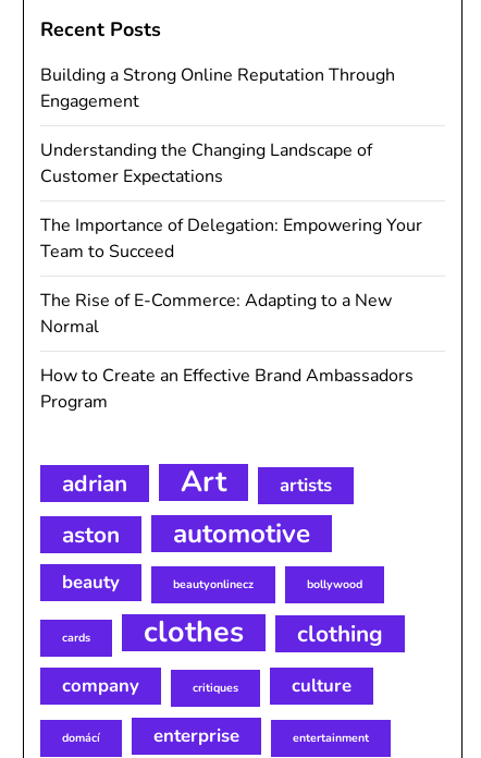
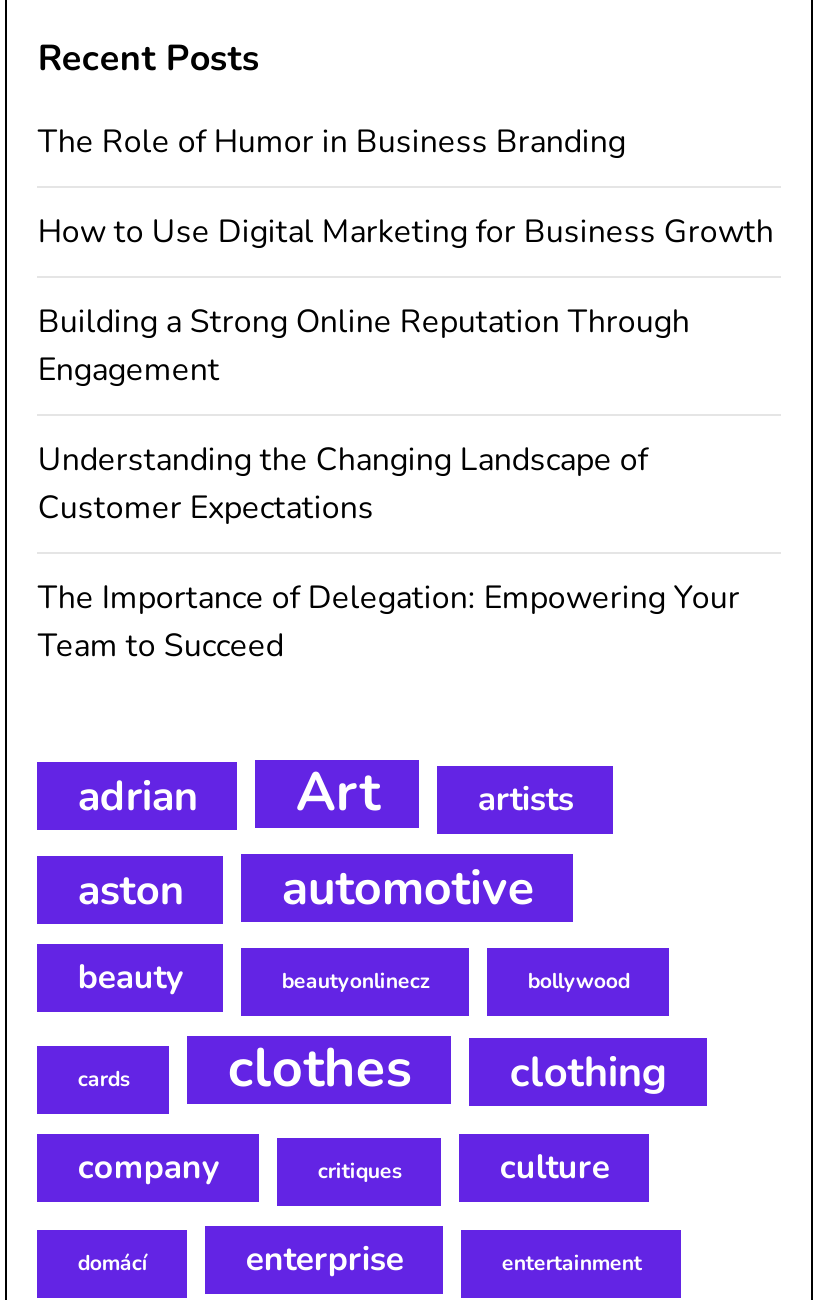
+ The Role of Humor in Business Branding
+ How to Use Digital Marketing for Business Growth

moved down: Building a Strong Online Reputation Through | Engagement | Understanding the Changing Landscape of | Customer Expectations | The Importance of Delegation: Empowering Your | Team to Succeed

- The Rise of E-Commerce: Adapting to a New
- Normal
- How to Create an Effective Brand Ambassadors
- Program
